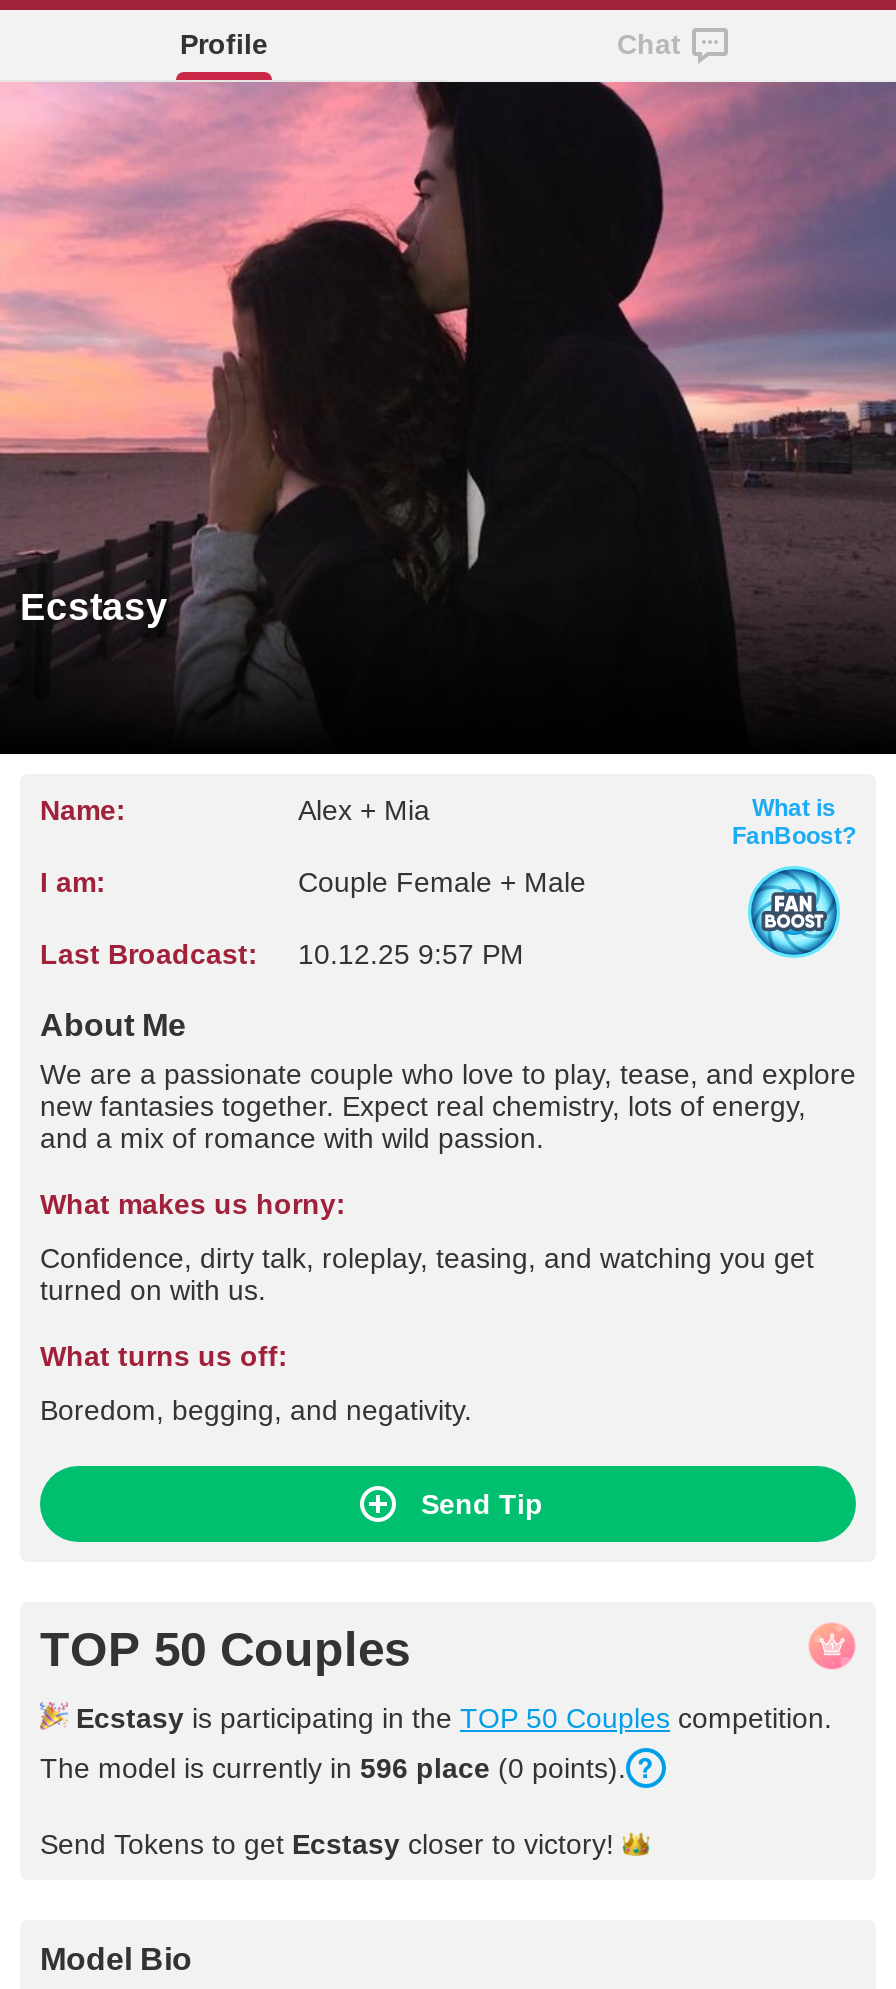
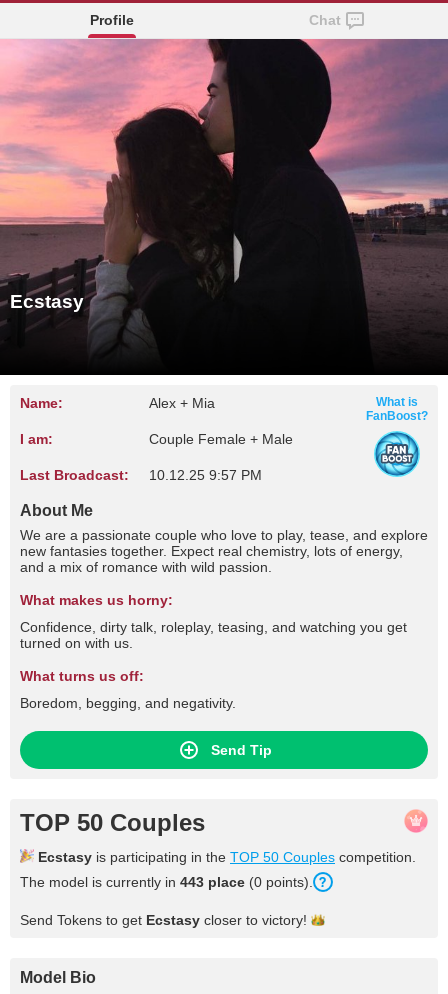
- The model is currently in 596 place (0 points).
+ The model is currently in 443 place (0 points).
